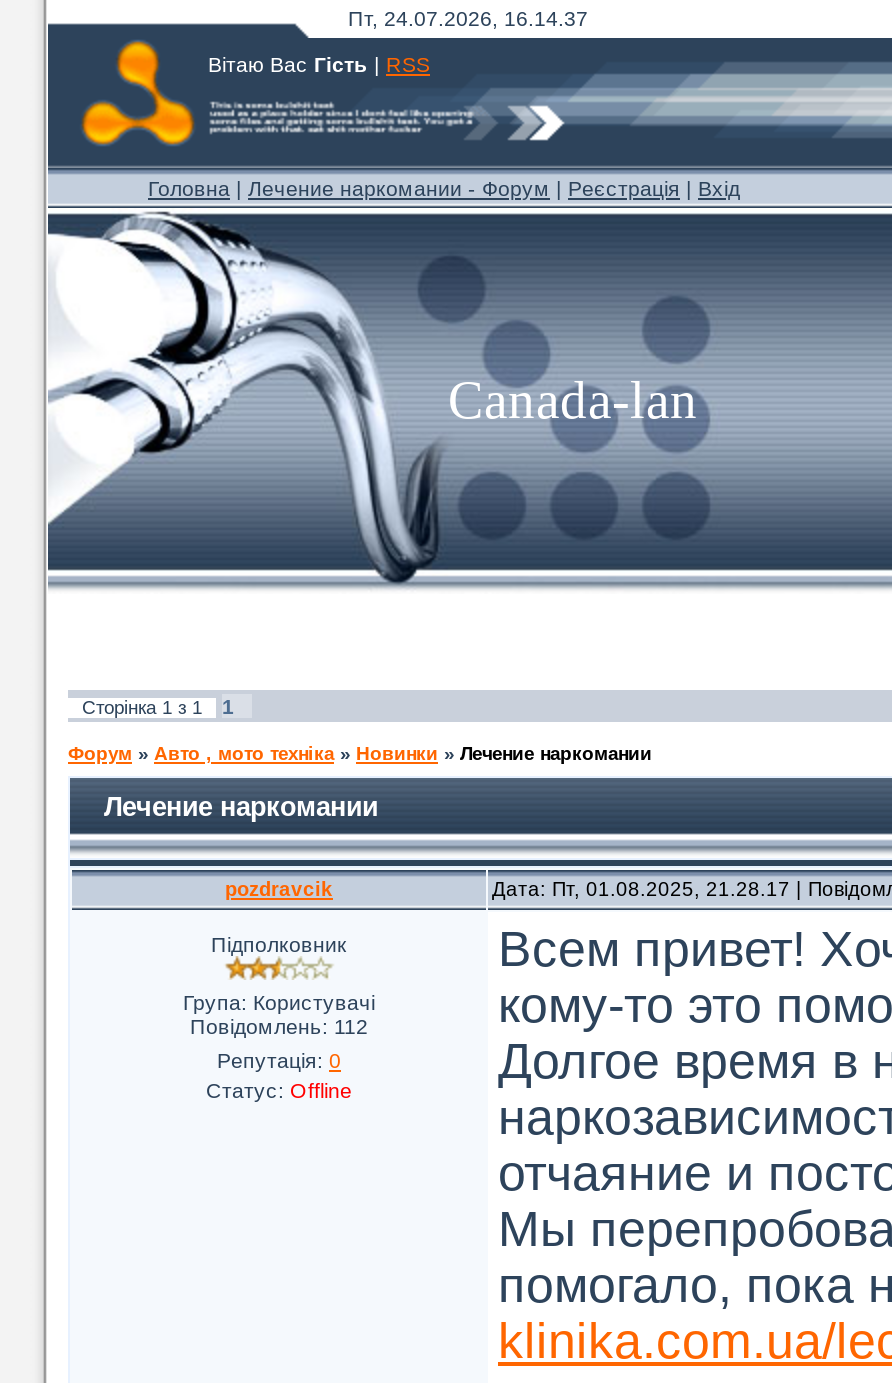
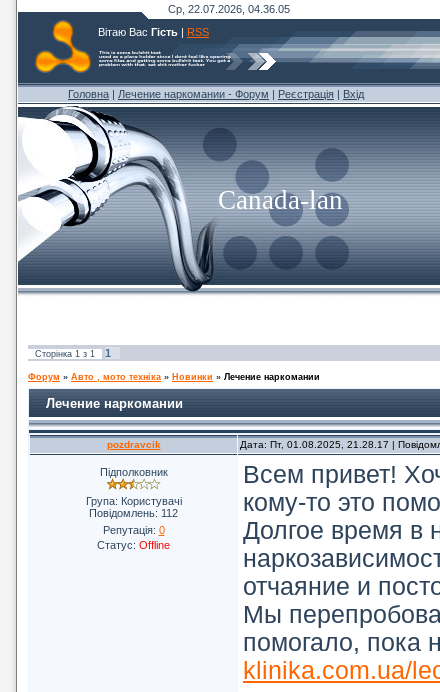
- Пт, 24.07.2026, 16.14.37
+ Ср, 22.07.2026, 04.36.05
